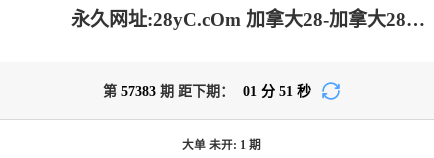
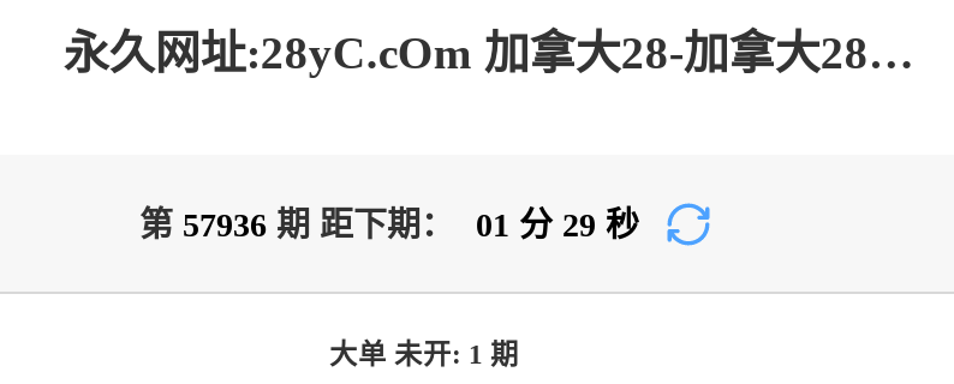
- 第57383期 距下期： 01分 51秒
+ 第57936期 距下期： 01分 29秒
